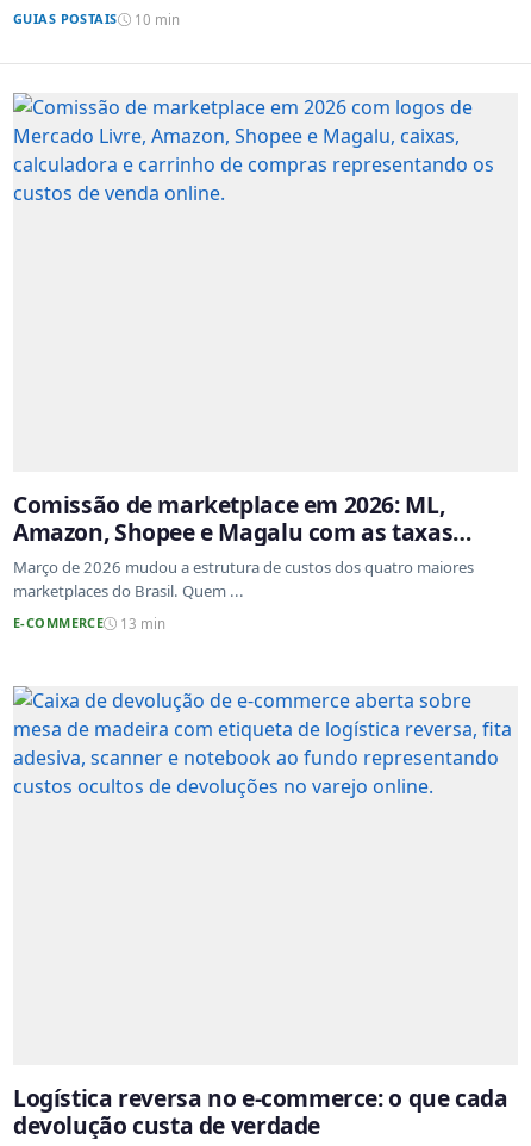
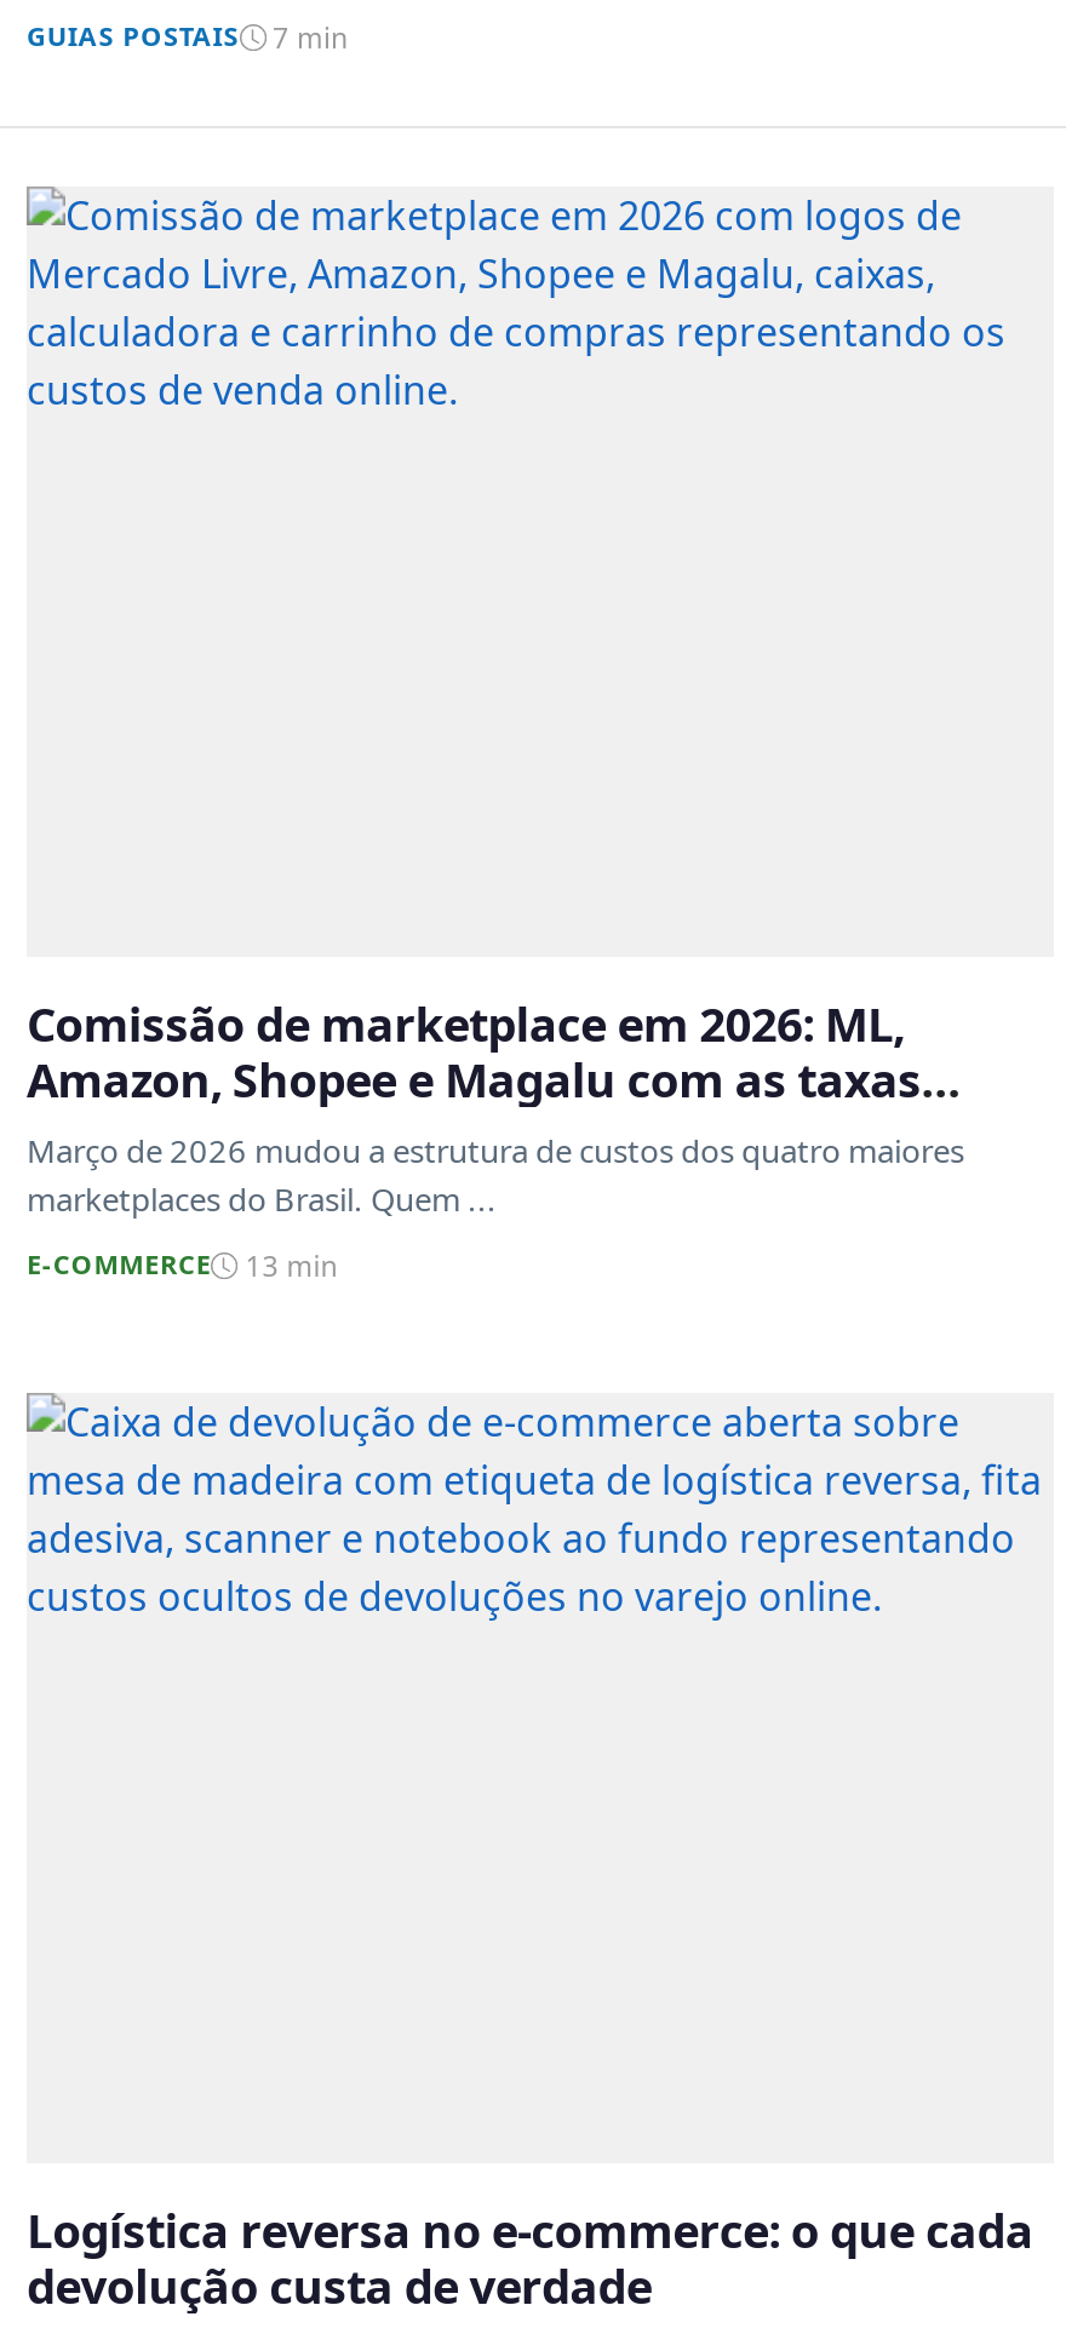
- GUIAS POSTAIS 10 min
+ GUIAS POSTAIS 7 min
